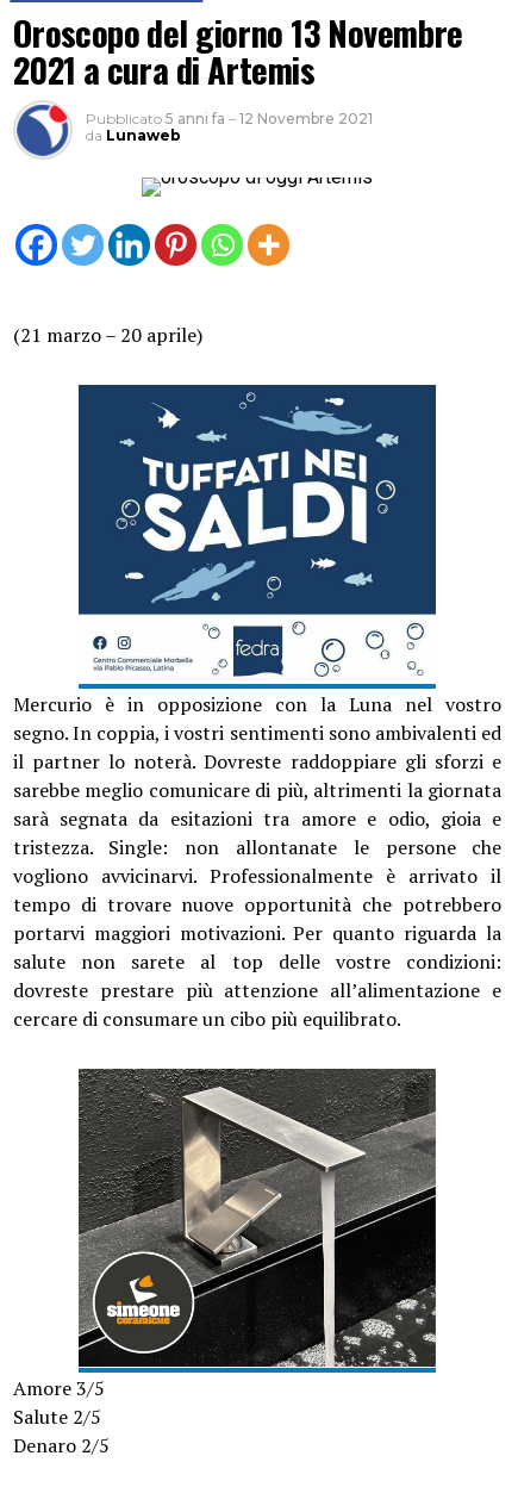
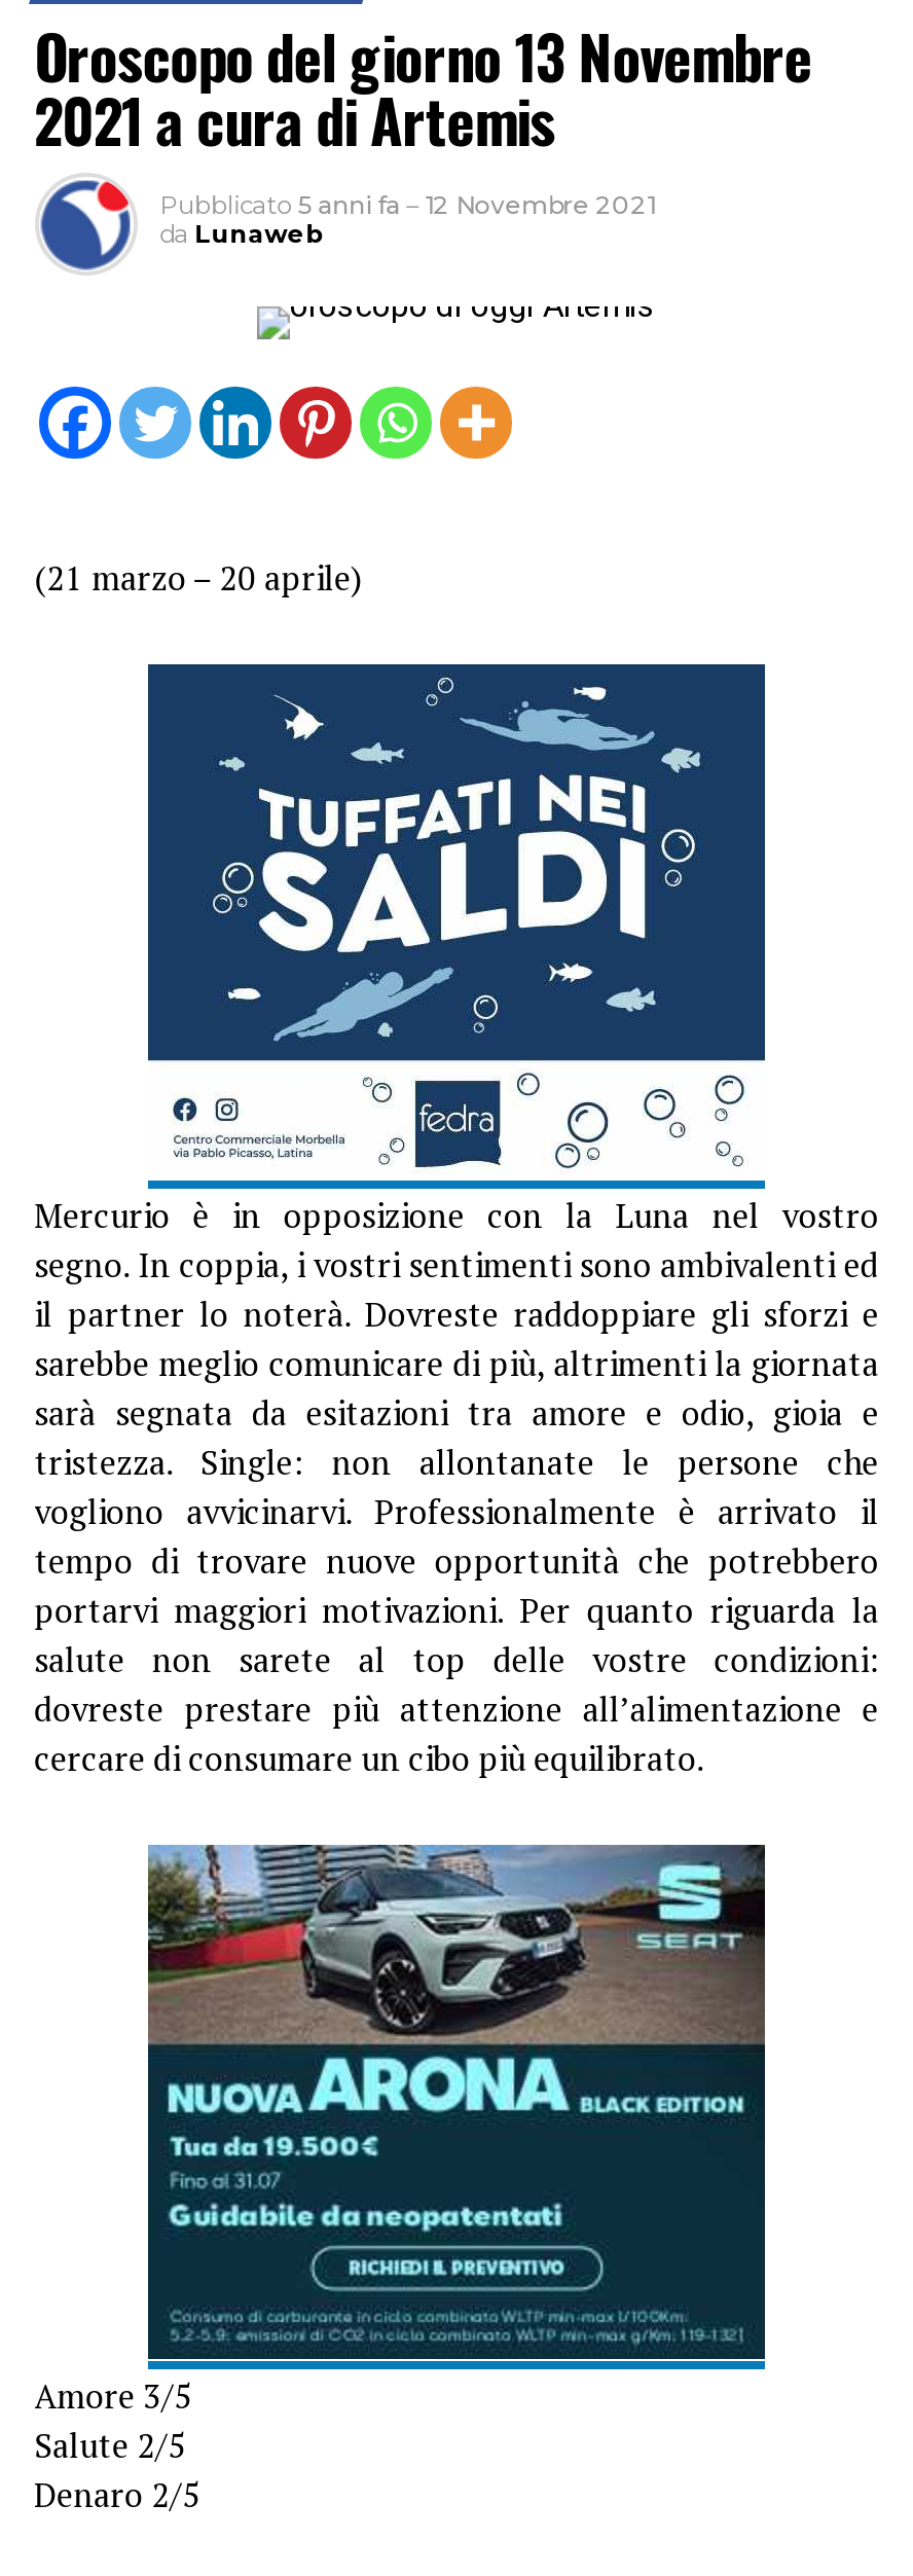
- [image]
+ [image]
